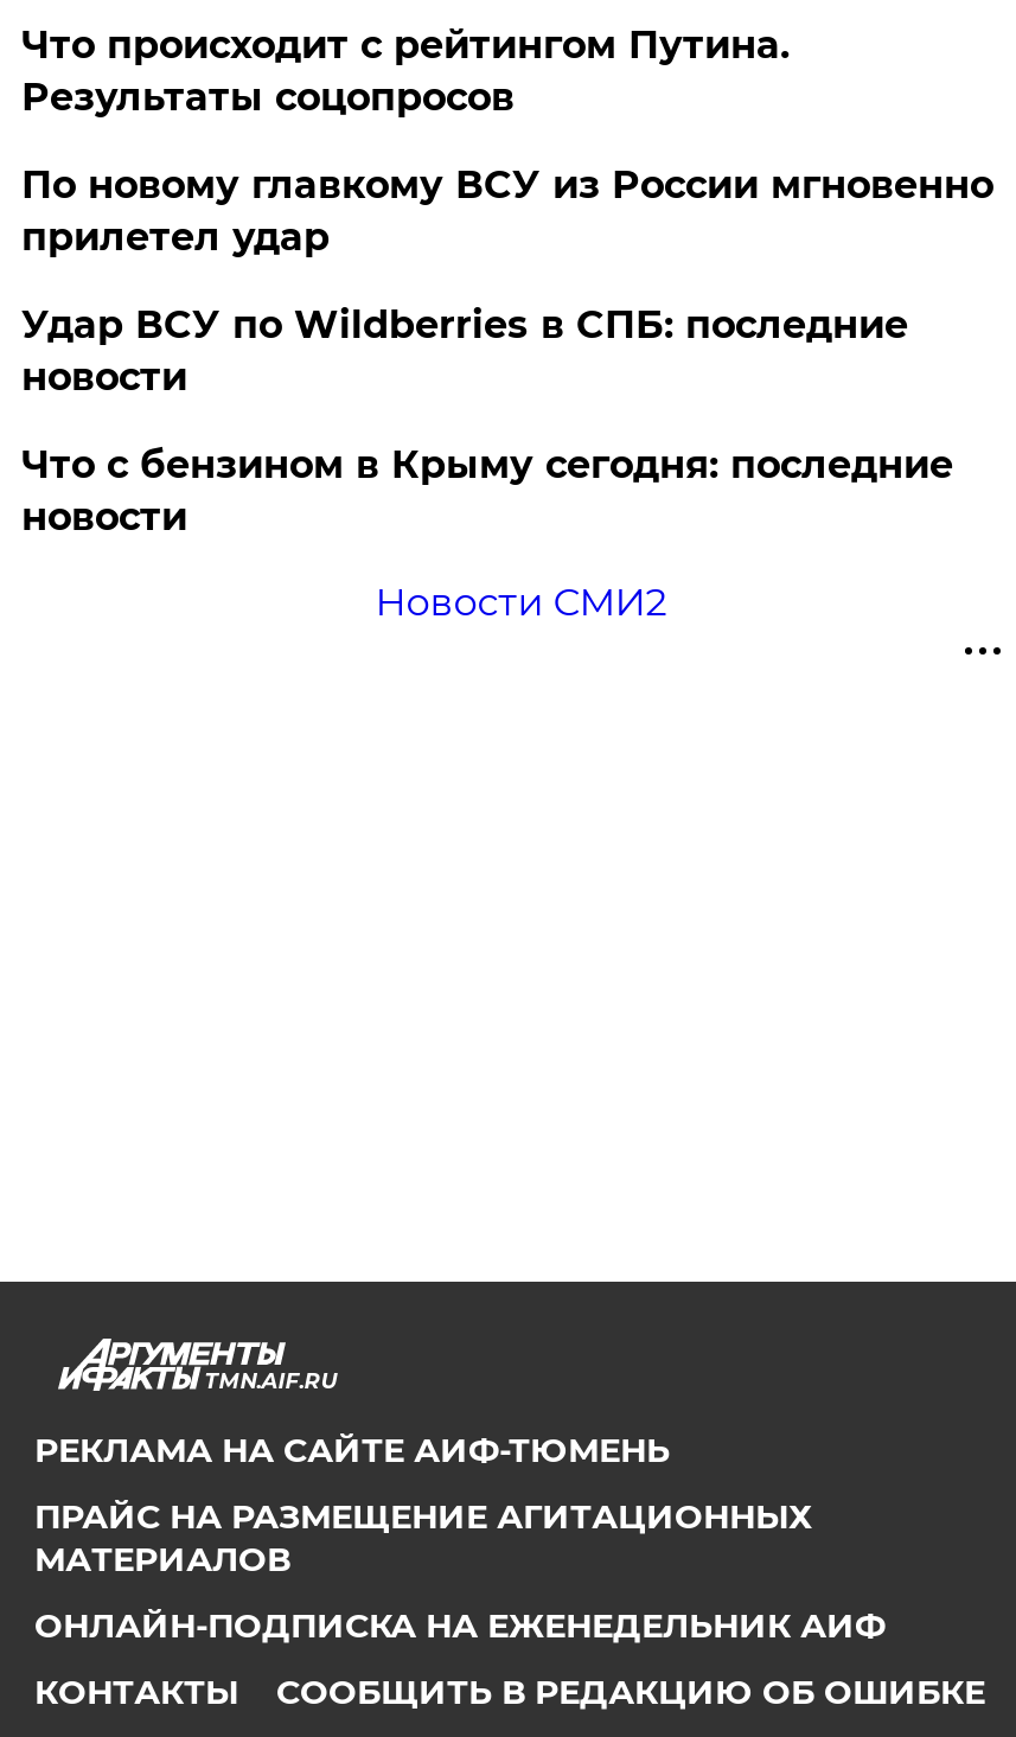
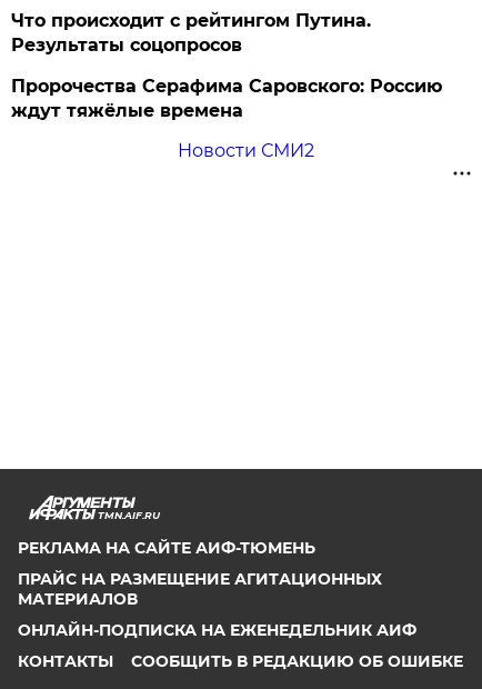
- По новому главкому ВСУ из России мгновенно
- прилетел удар
- Удар ВСУ по Wildberries в СПБ: последние
- новости
- Что с бензином в Крыму сегодня: последние
- новости
+ Пророчества Серафима Саровского: Россию
+ ждут тяжёлые времена
